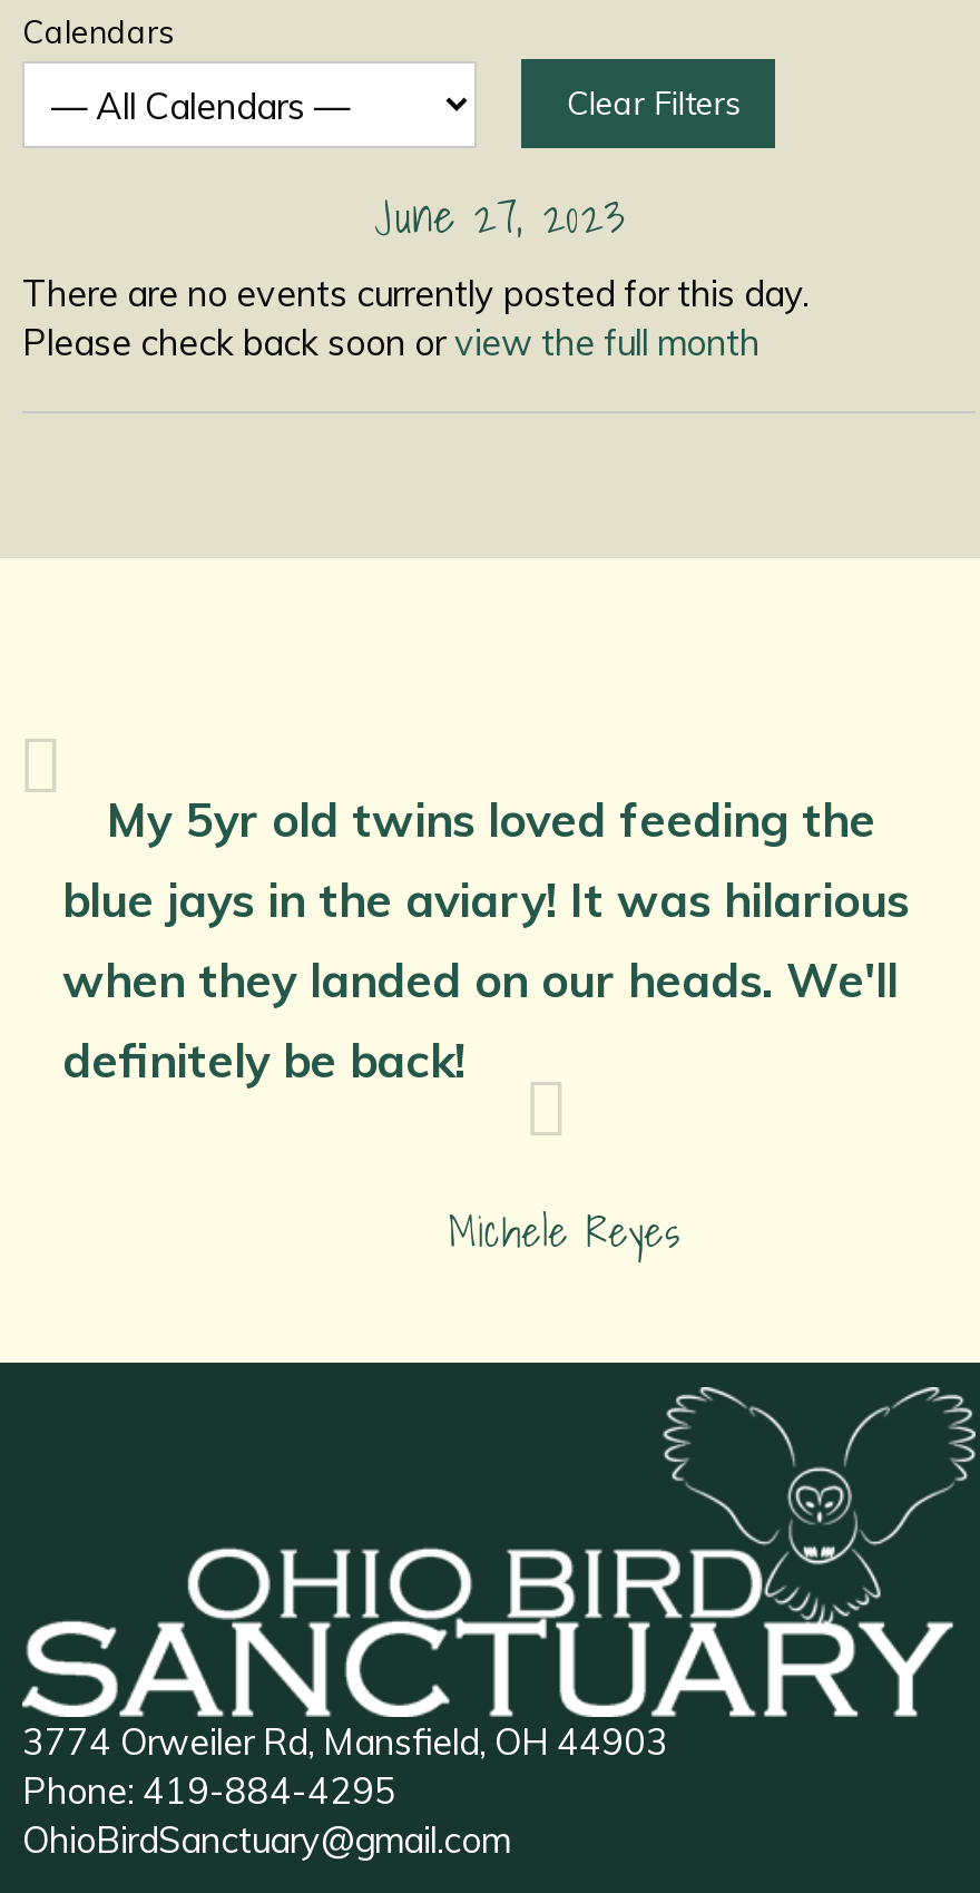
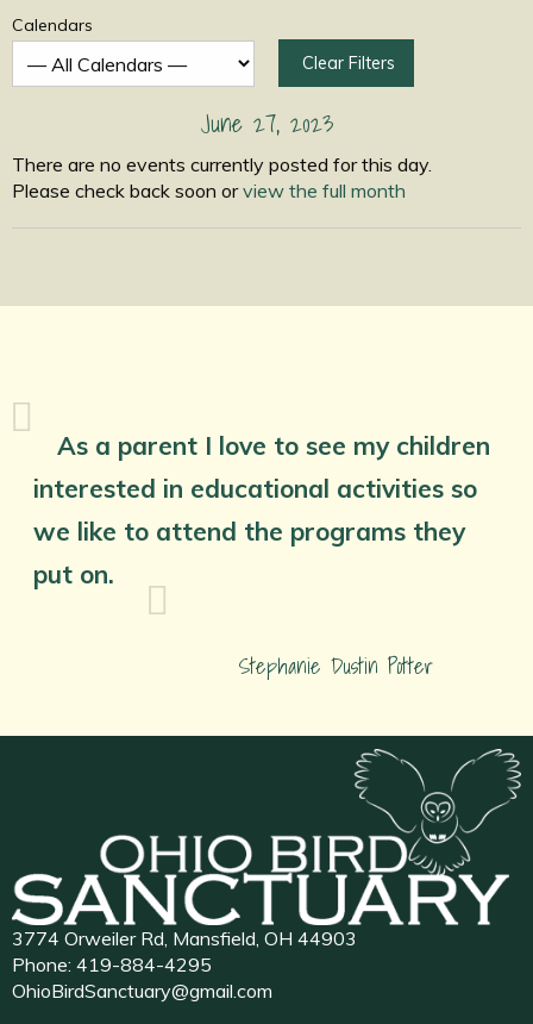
- My 5yr old twins loved feeding the
- blue jays in the aviary! It was hilarious
- when they landed on our heads. We'll
- definitely be back!
+ As a parent I love to see my children
+ interested in educational activities so
+ we like to attend the programs they
+ put on.

- Michele Reyes
+ Stephanie Dustin Potter
